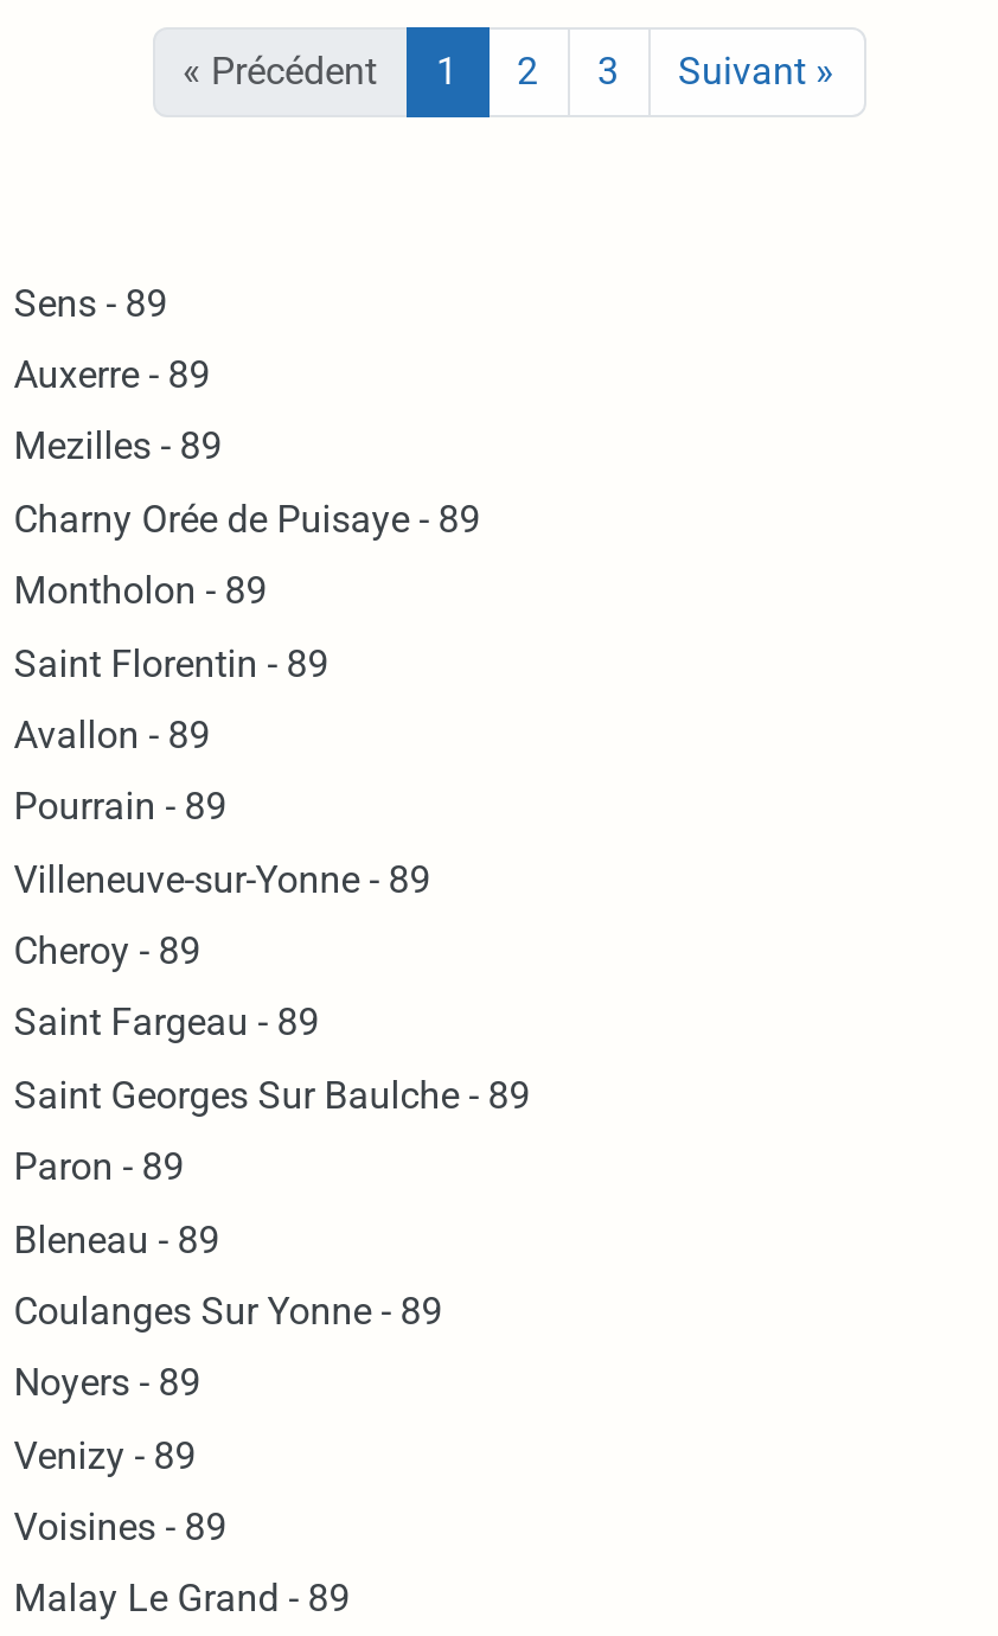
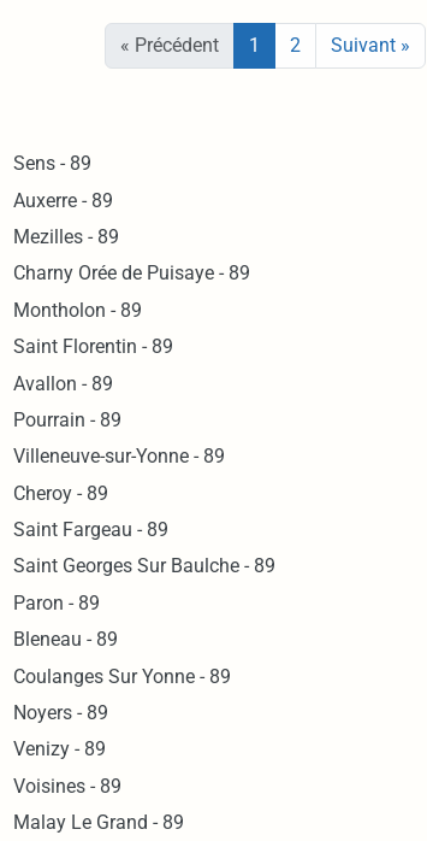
- 3
